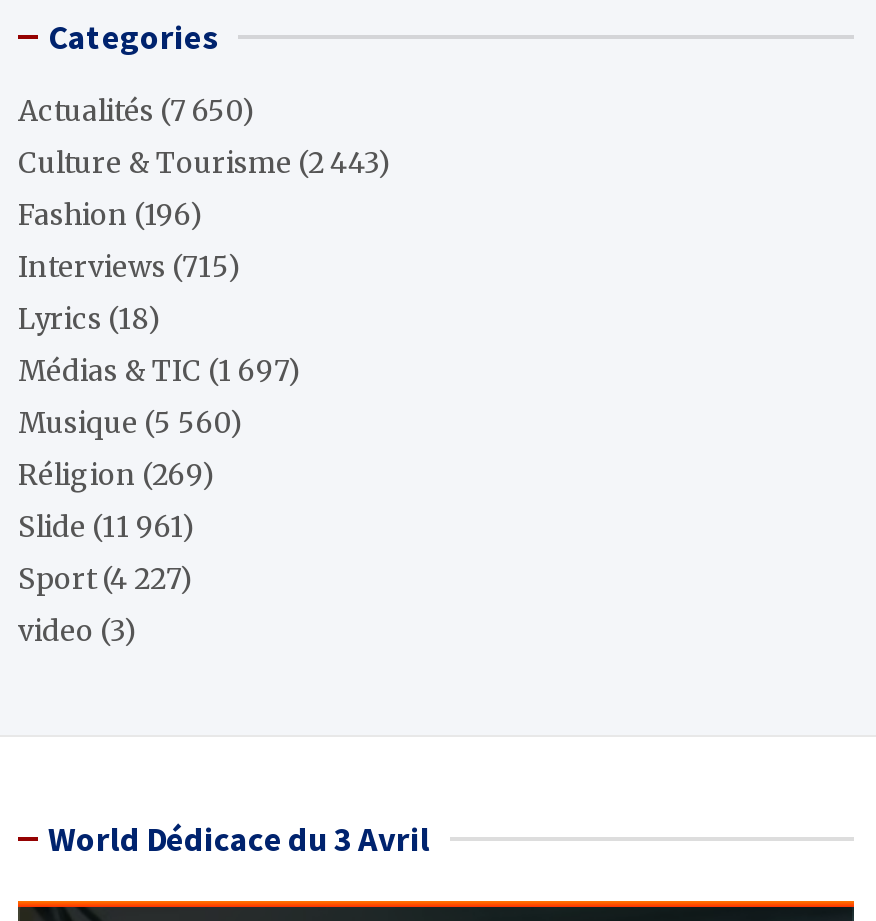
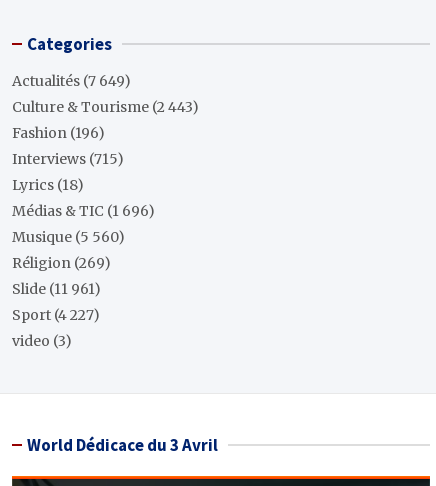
- Actualités (7 650)
+ Actualités (7 649)

- Médias & TIC (1 697)
+ Médias & TIC (1 696)
